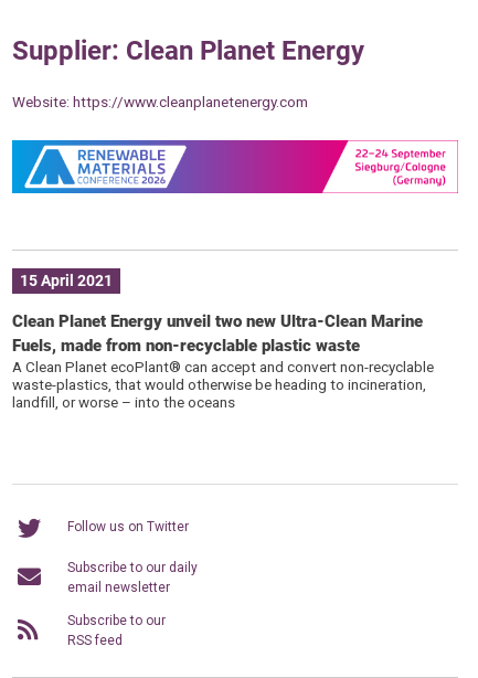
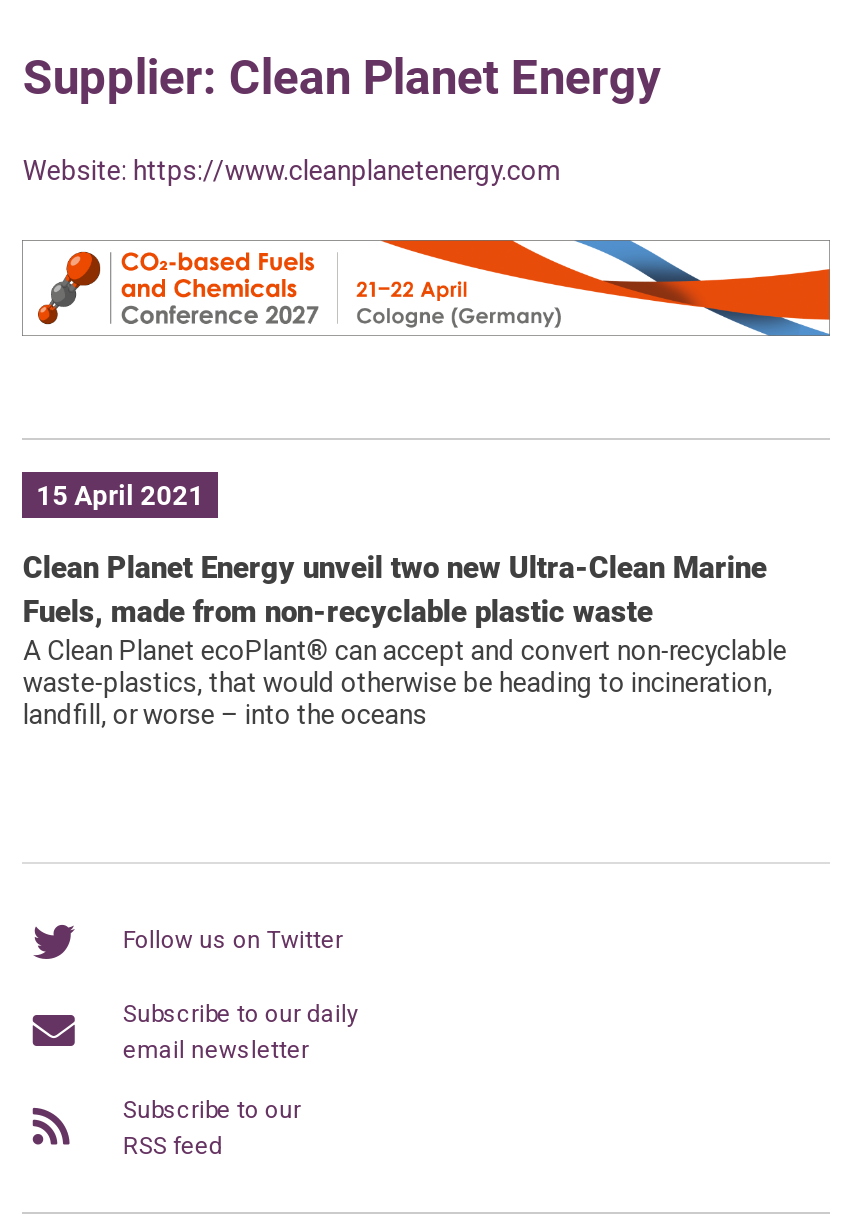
- [image]
+ [image]
